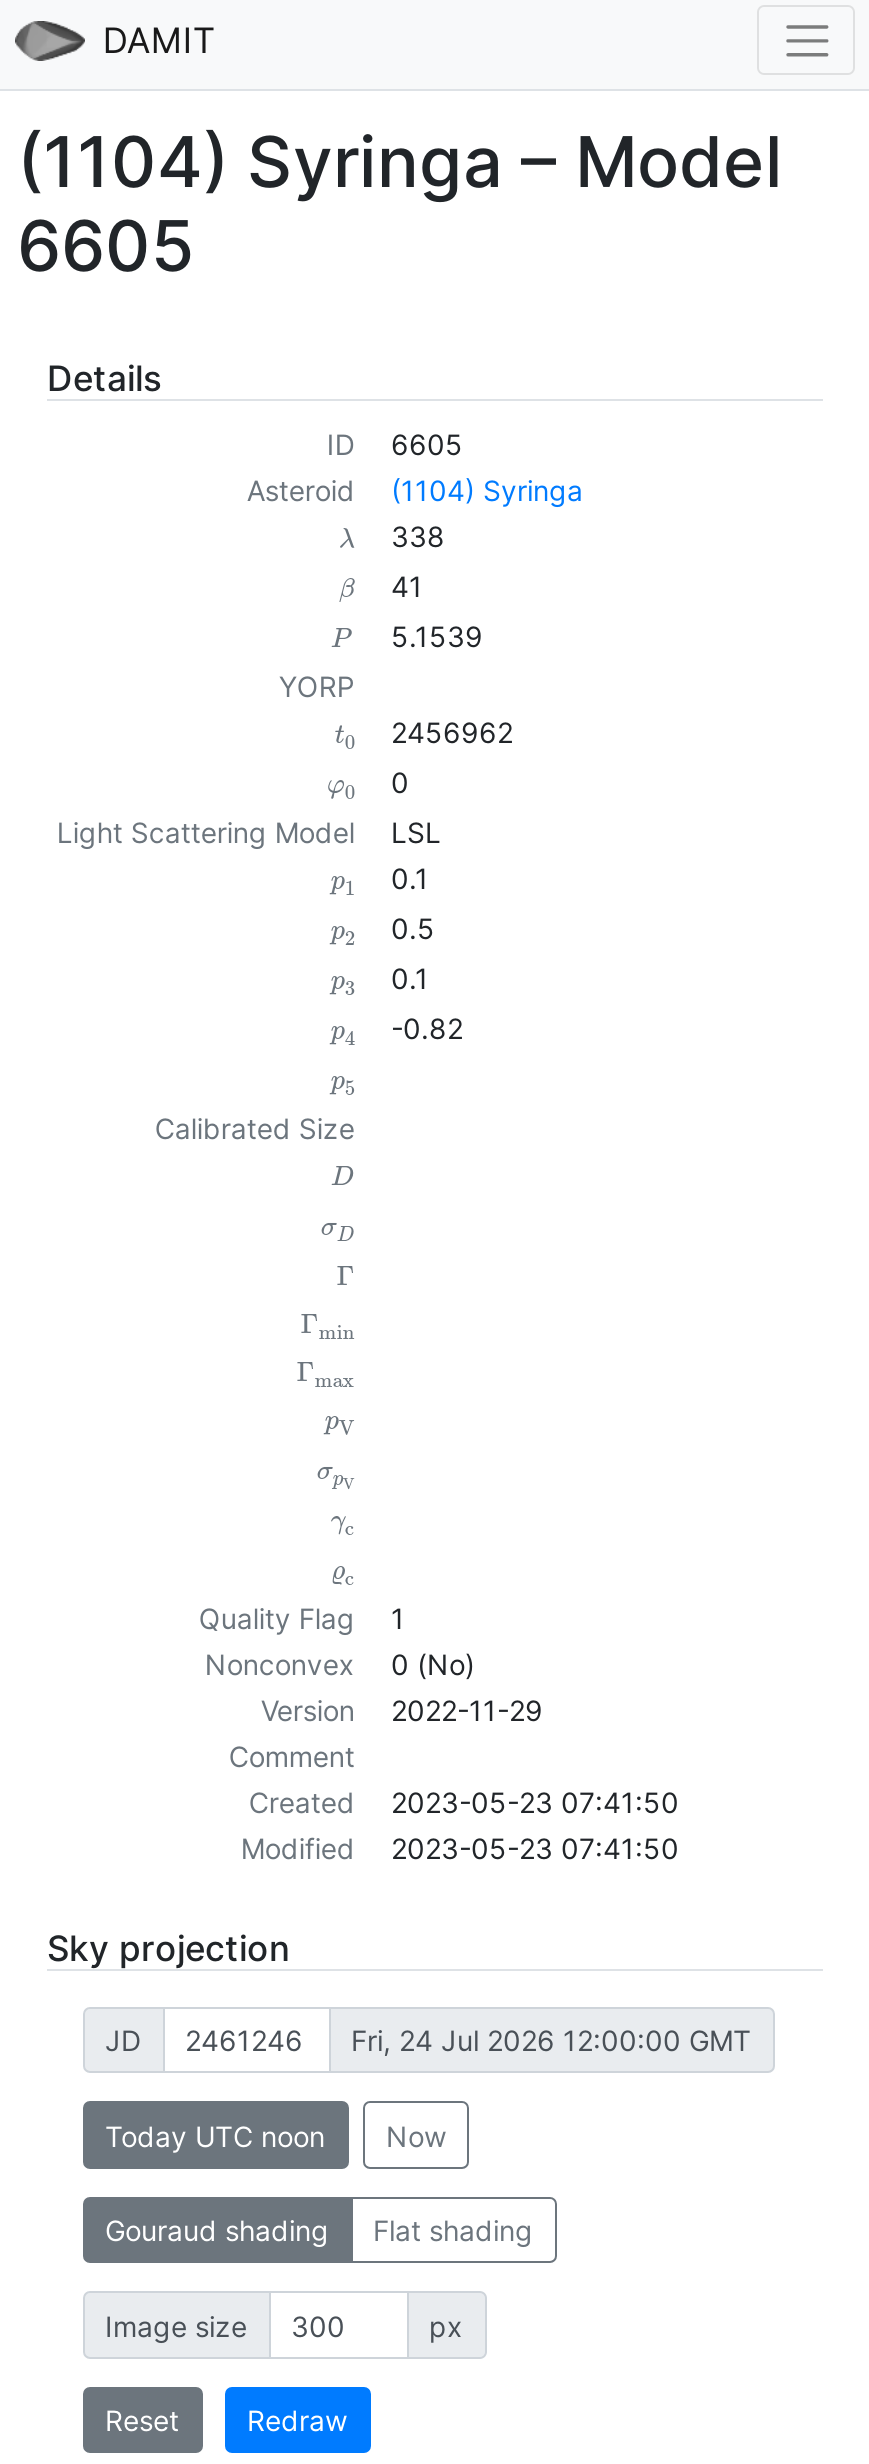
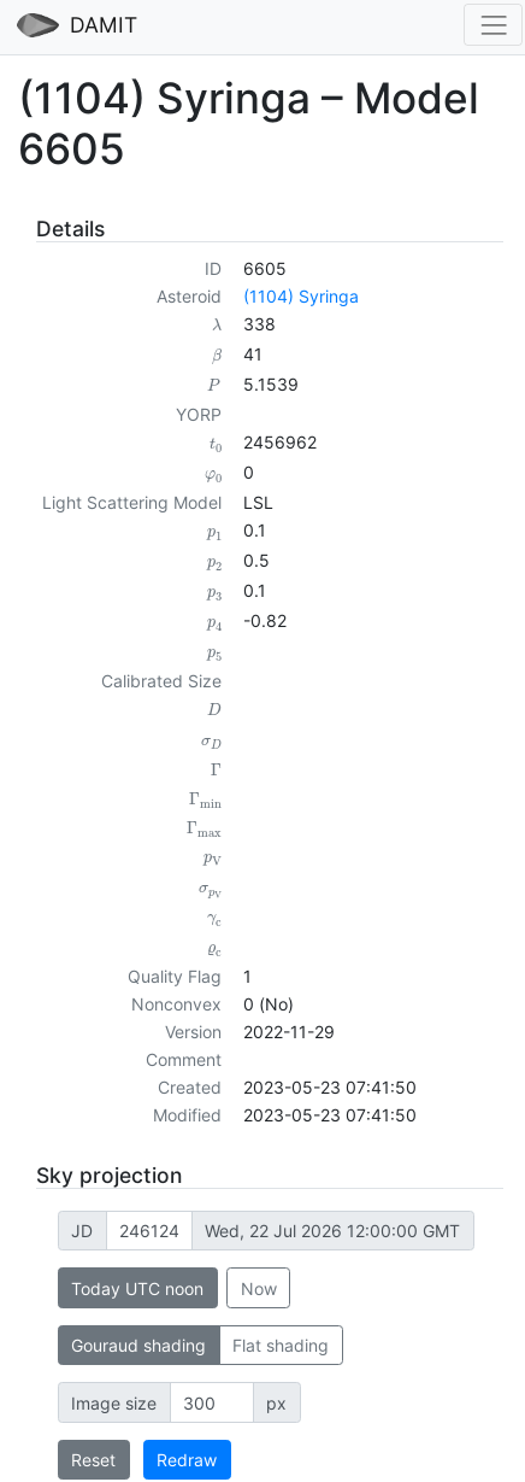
- Fri, 24 Jul 2026 12:00:00 GMT
+ Wed, 22 Jul 2026 12:00:00 GMT
